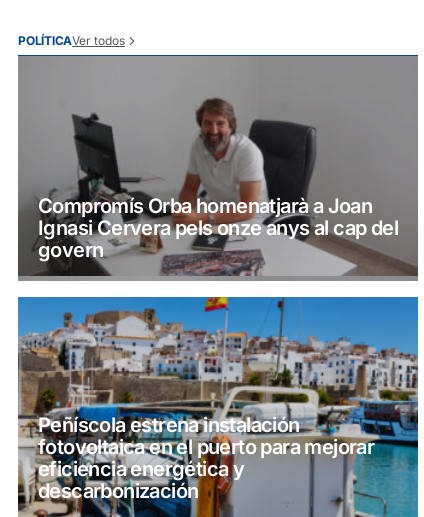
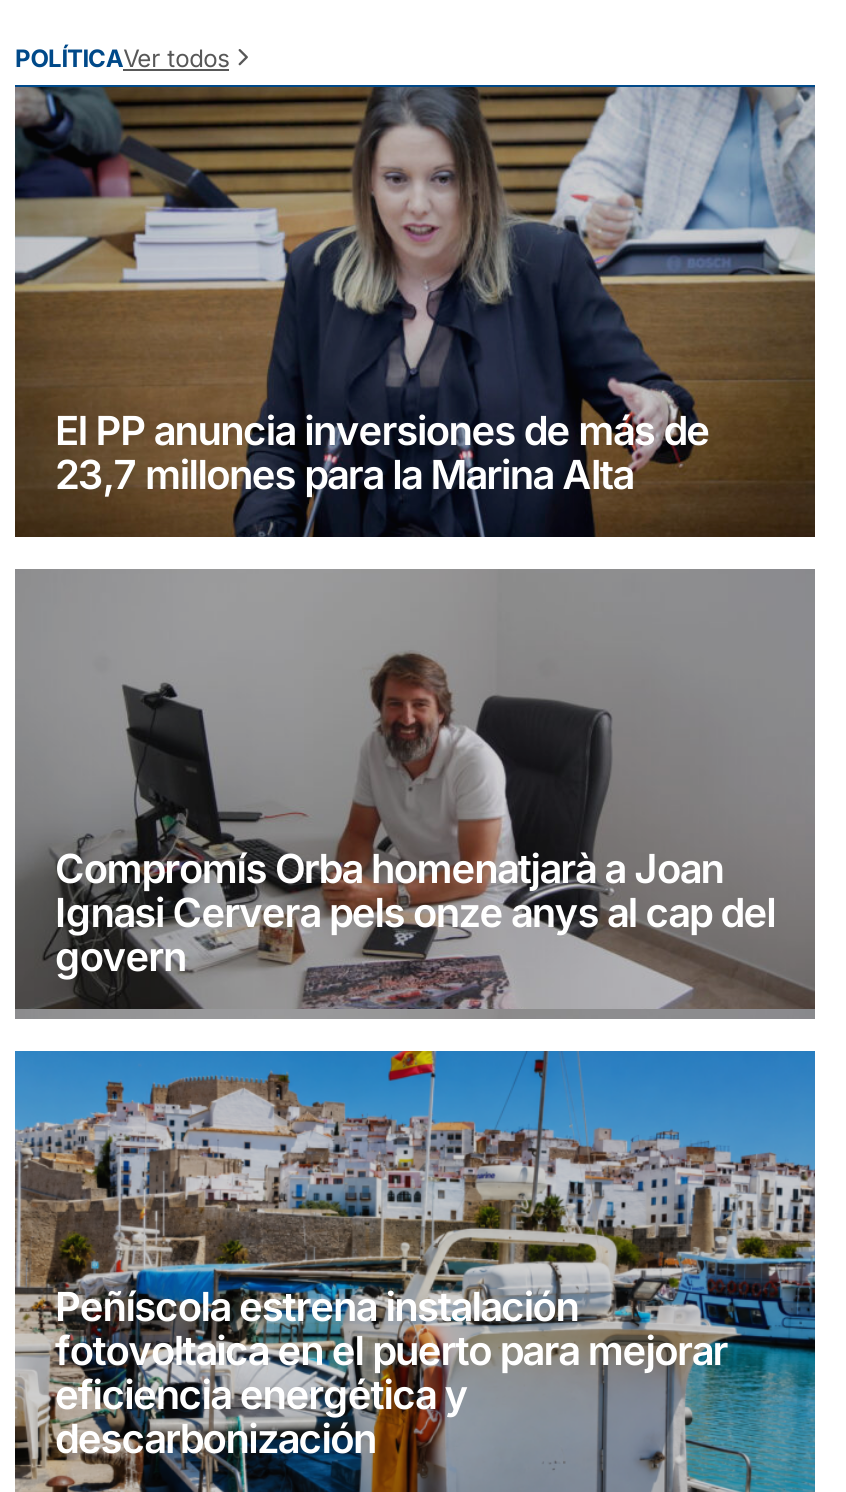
+ [image]
+ El PP anuncia inversiones de más de
+ 23,7 millones para la Marina Alta
